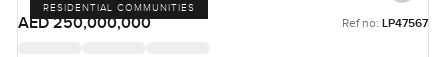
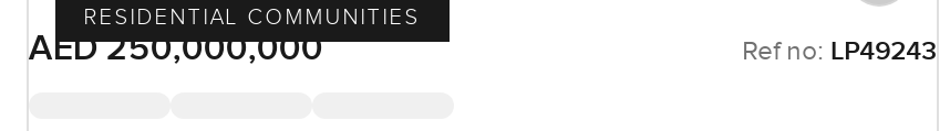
- Ref no: LP47567
+ Ref no: LP49243
